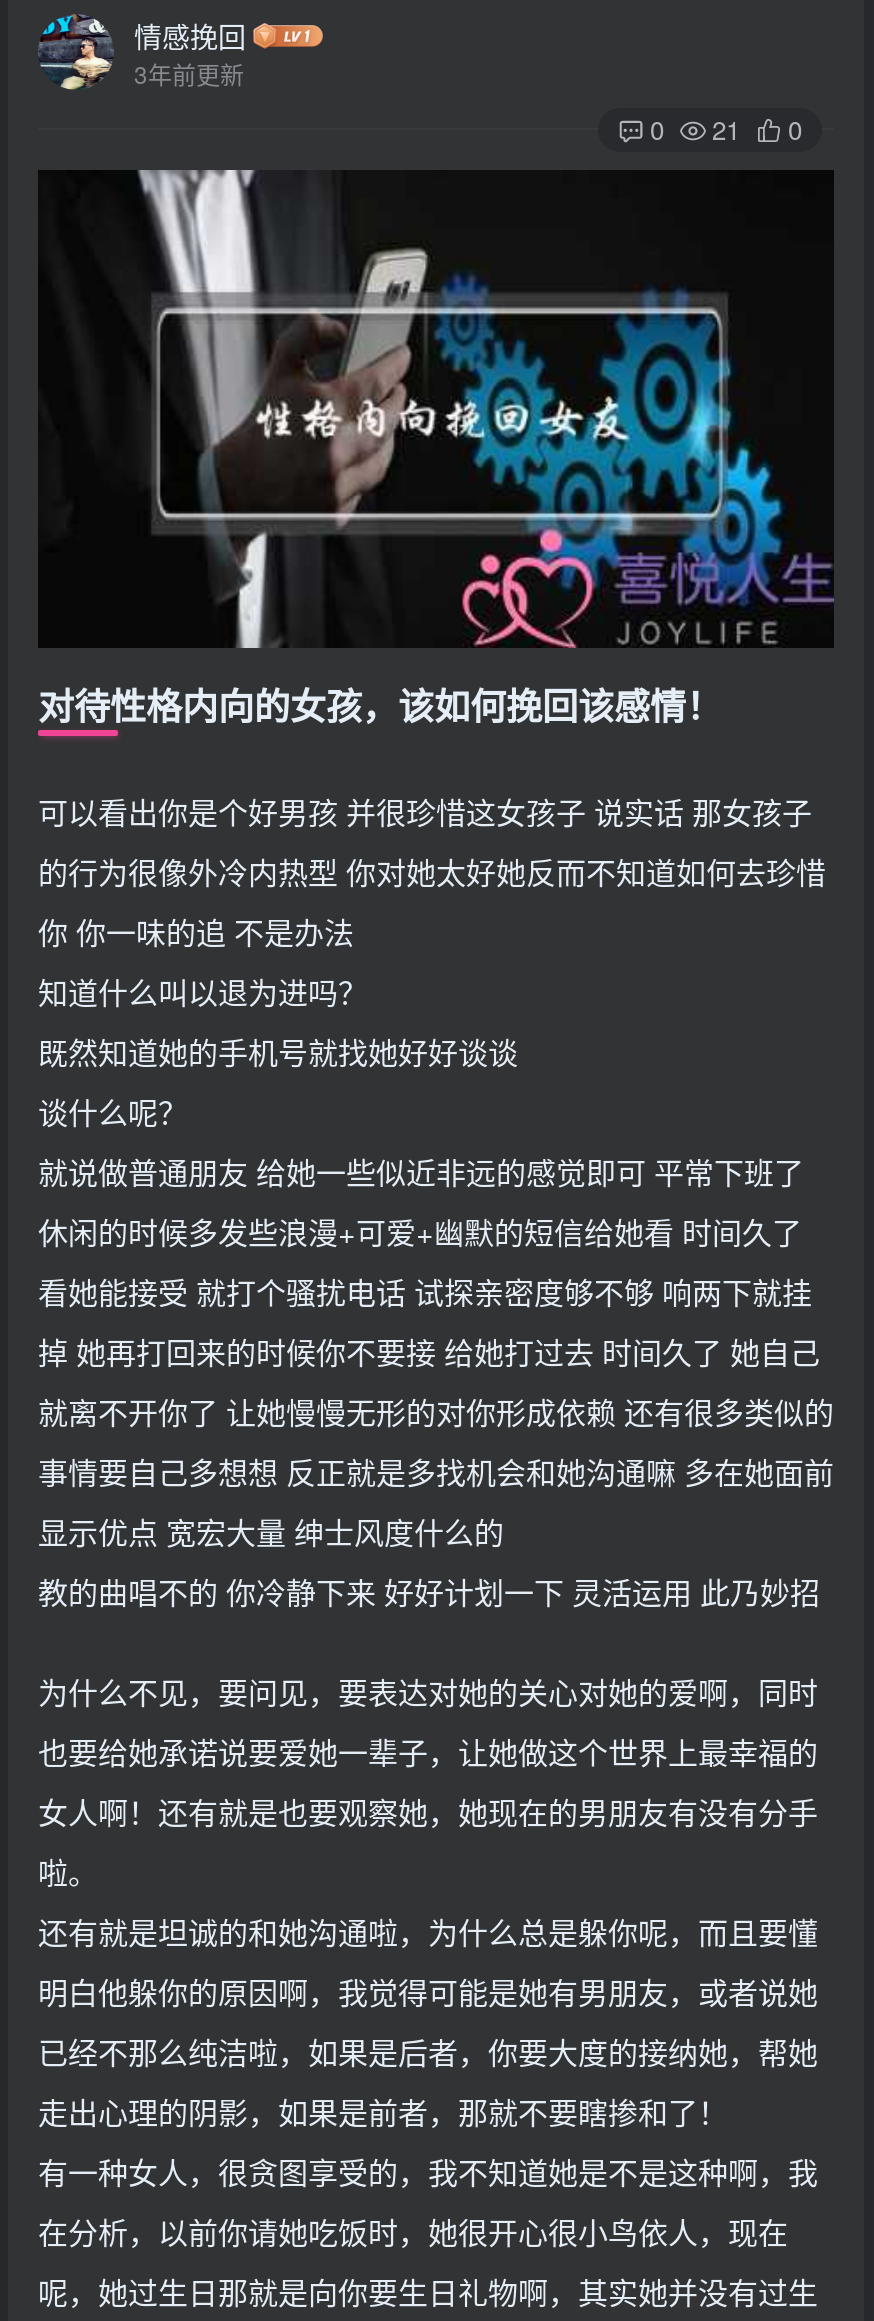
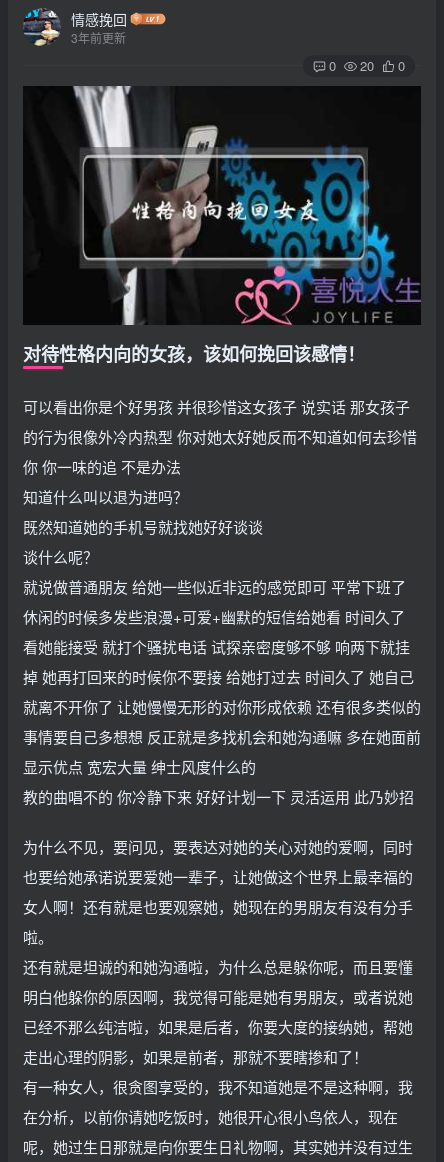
- 0 21 0
+ 0 20 0
